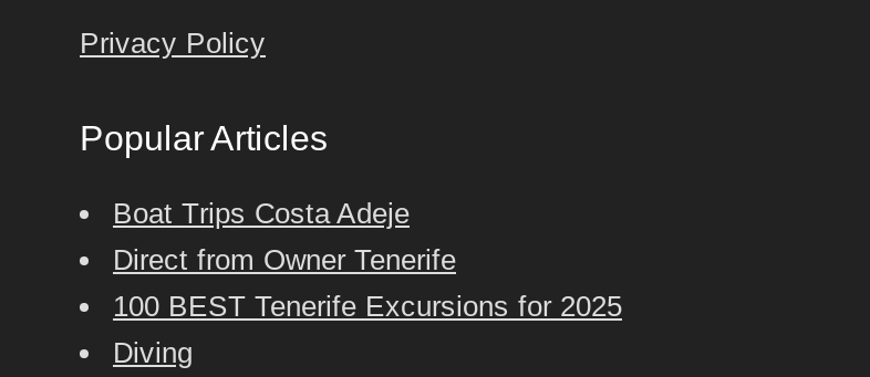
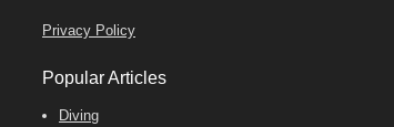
- Boat Trips Costa Adeje
- Direct from Owner Tenerife
- 100 BEST Tenerife Excursions for 2025
